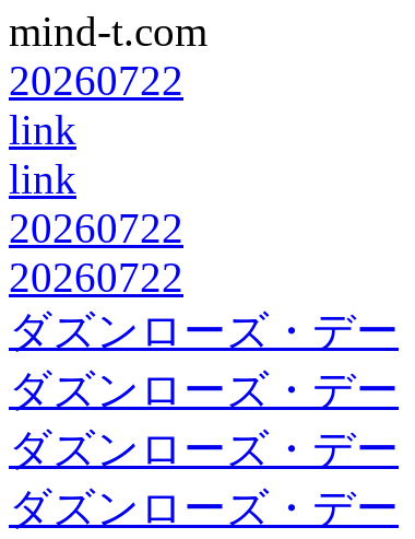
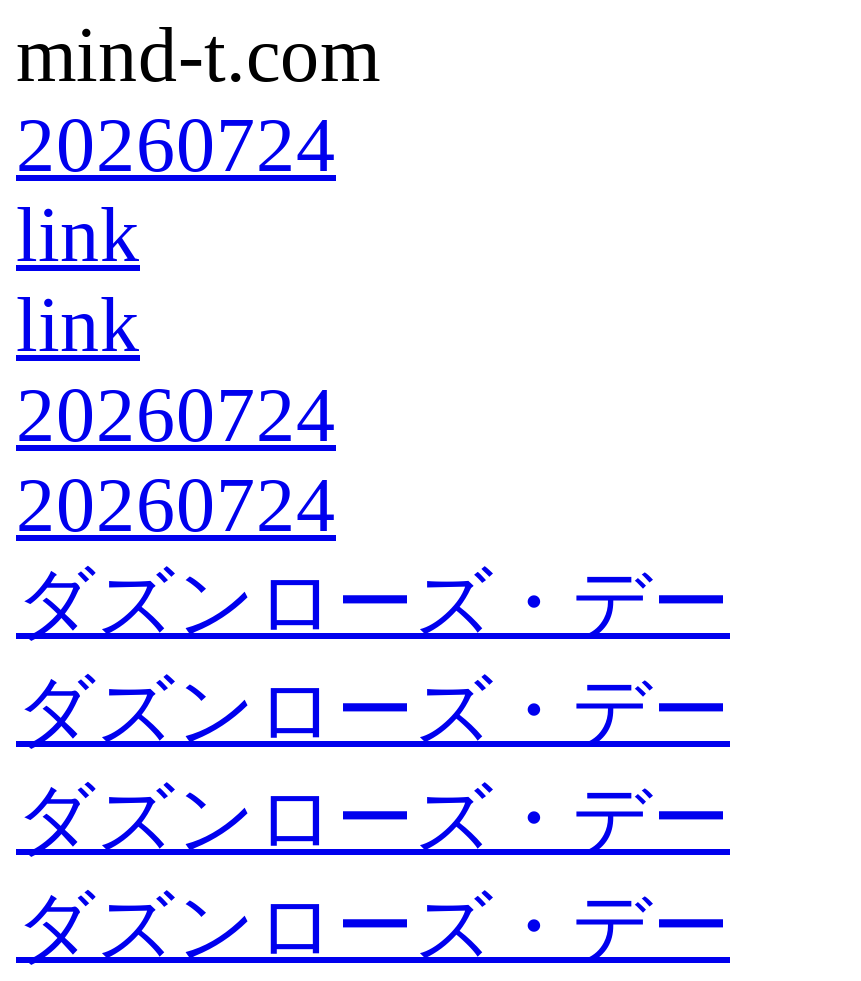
- 20260722
+ 20260724

- 20260722
+ 20260724

- 20260722
+ 20260724
